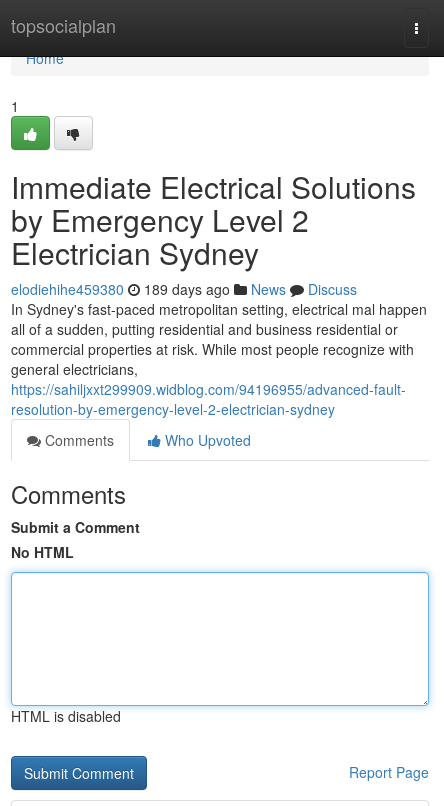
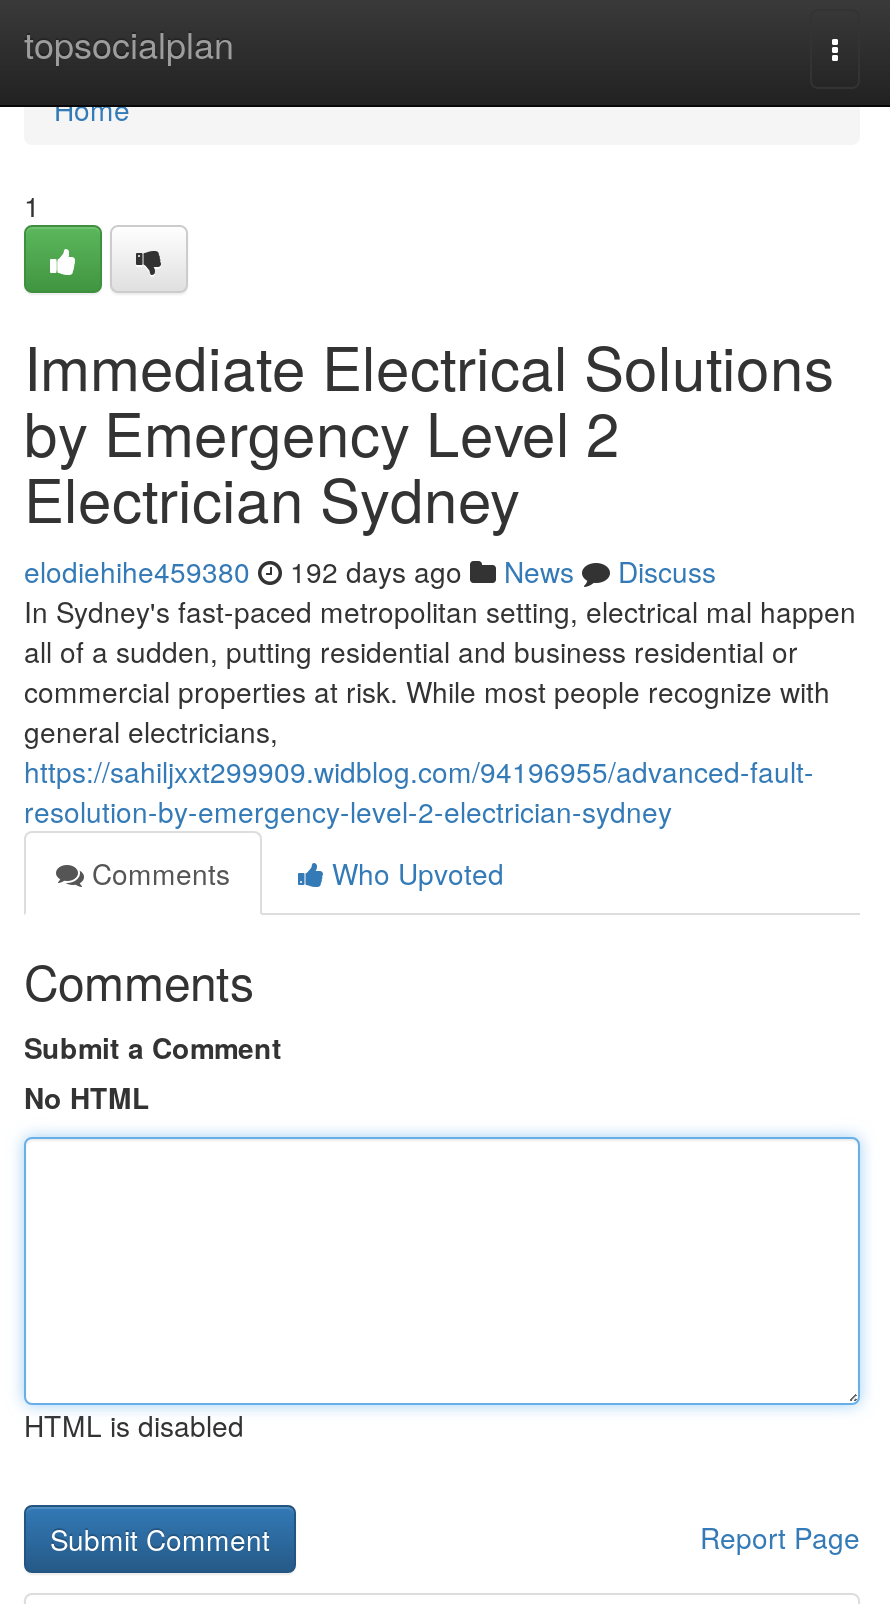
- elodiehihe459380 189 days ago News Discuss
+ elodiehihe459380 192 days ago News Discuss
